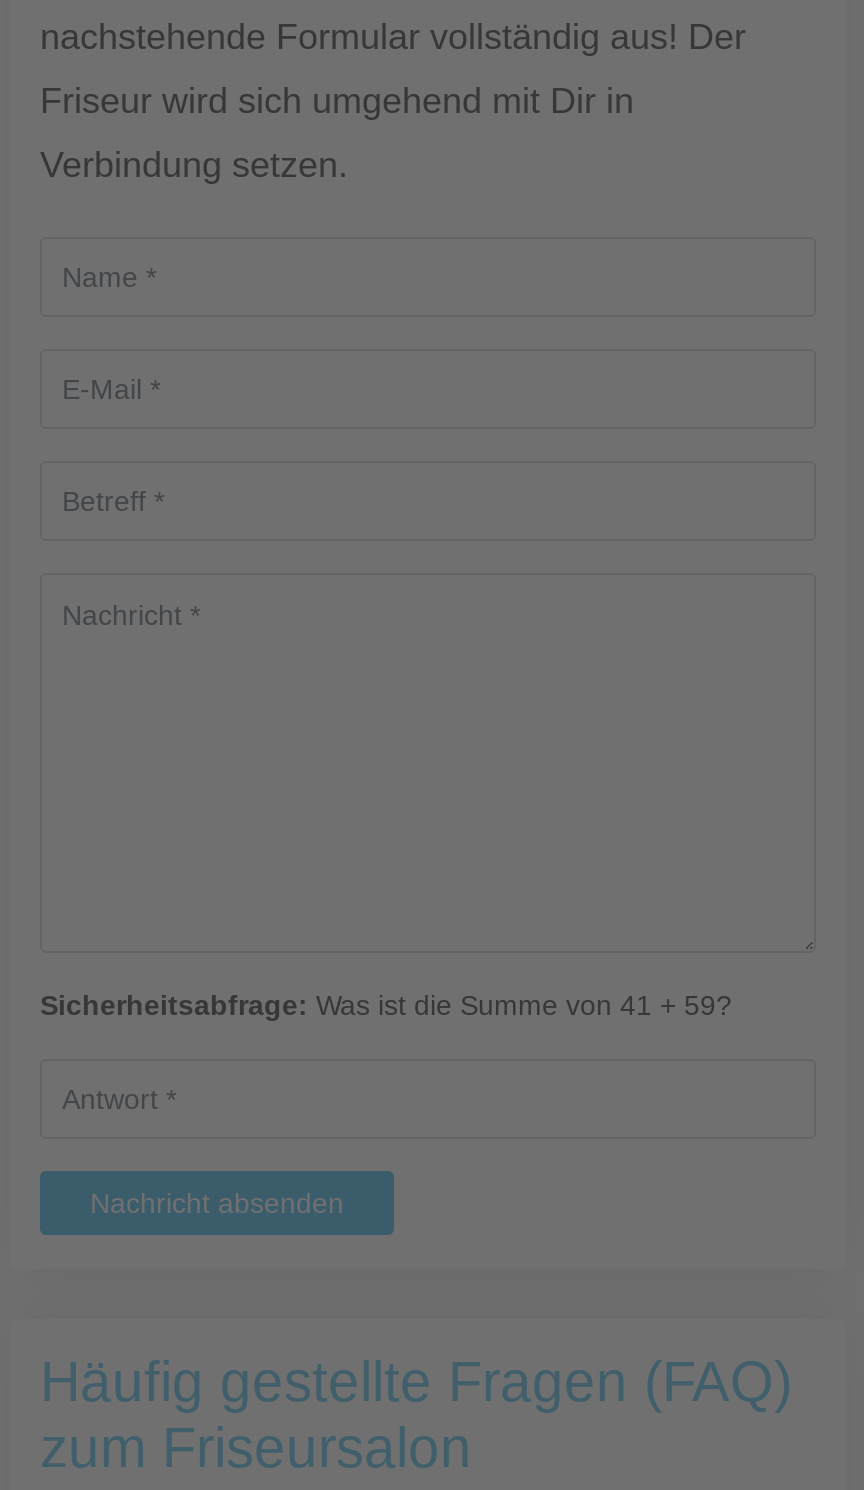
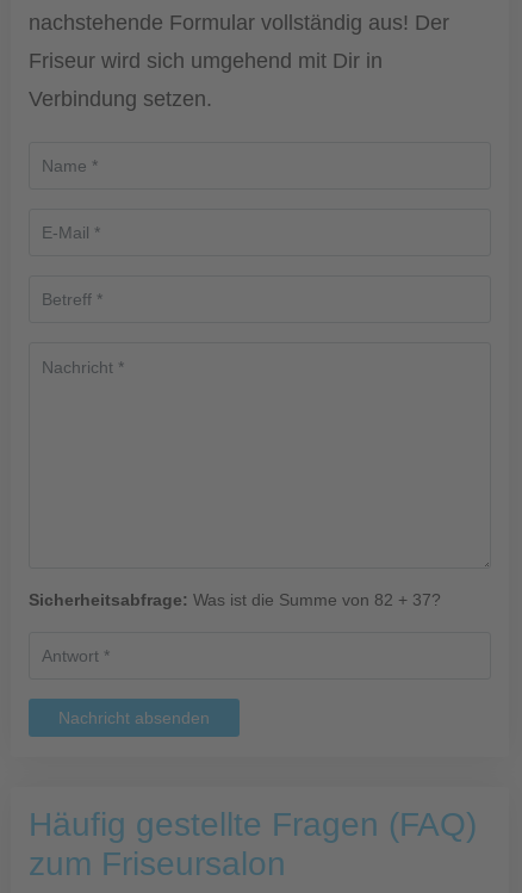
- Sicherheitsabfrage: Was ist die Summe von 41 + 59?
+ Sicherheitsabfrage: Was ist die Summe von 82 + 37?
